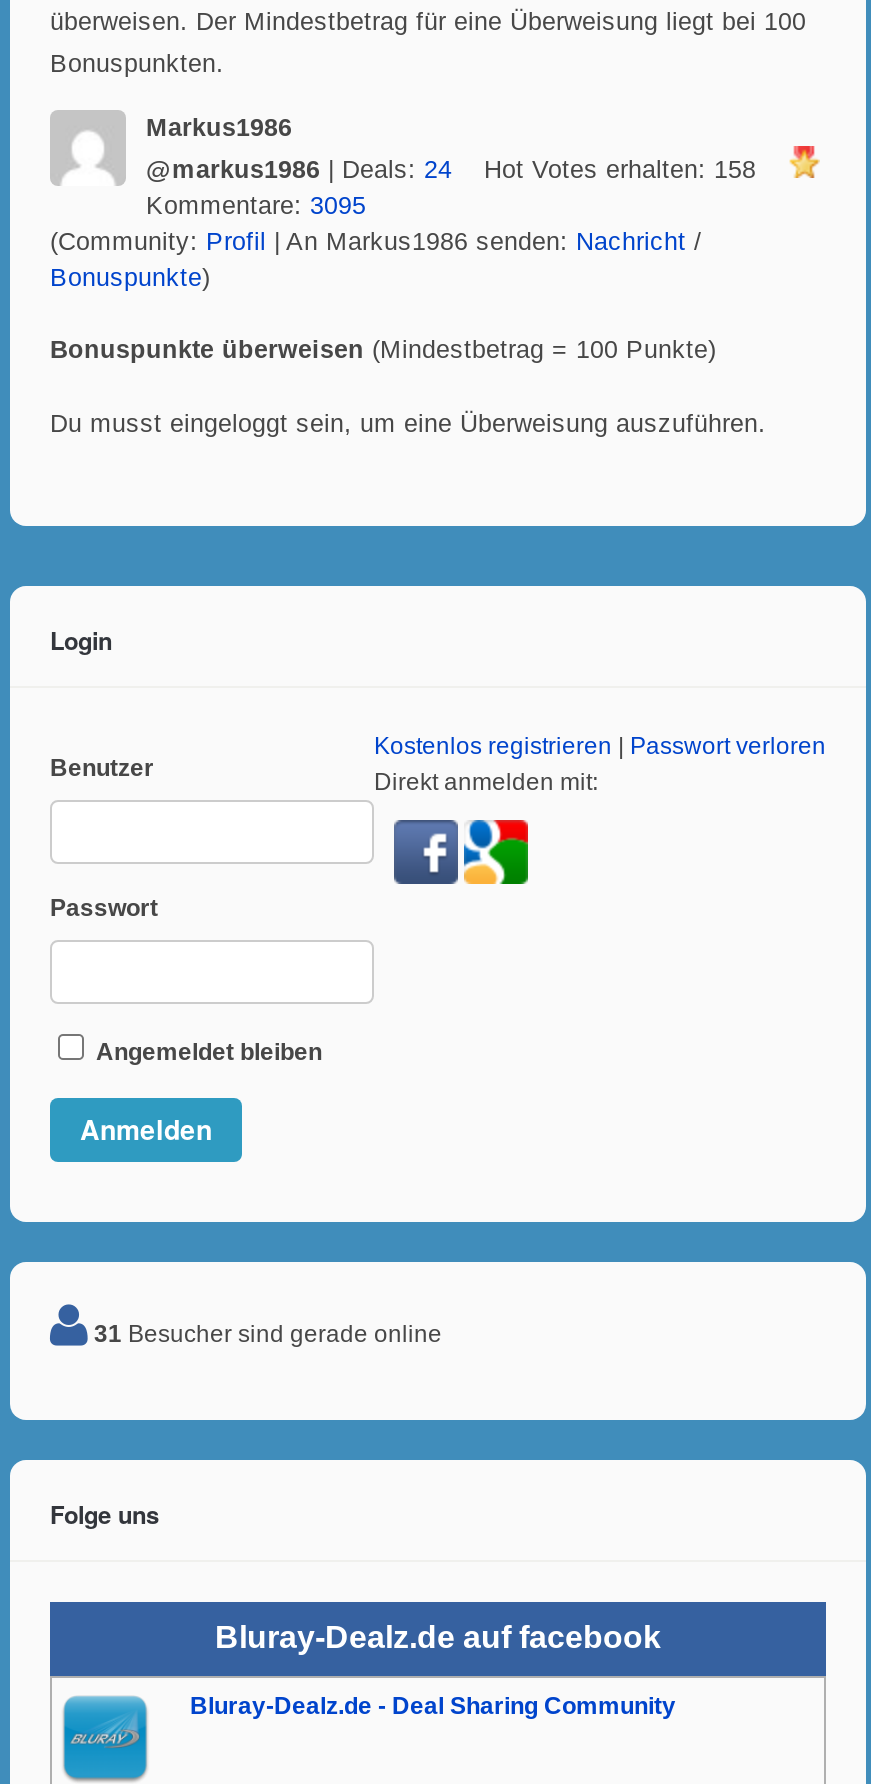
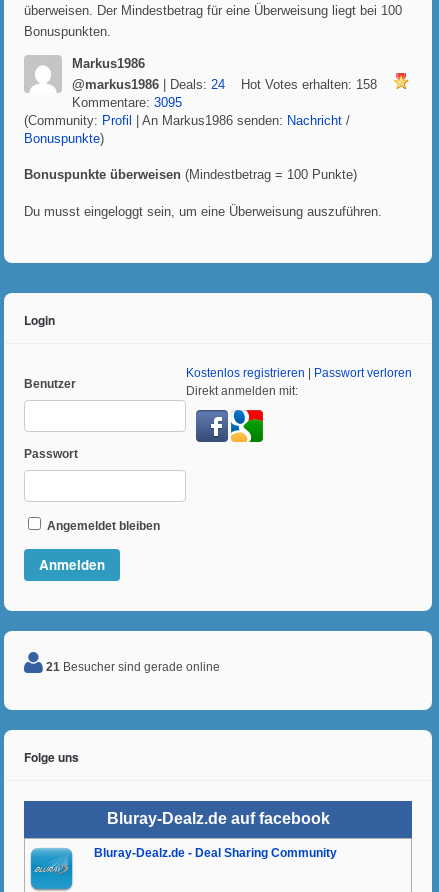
- 31 Besucher sind gerade online
+ 21 Besucher sind gerade online
